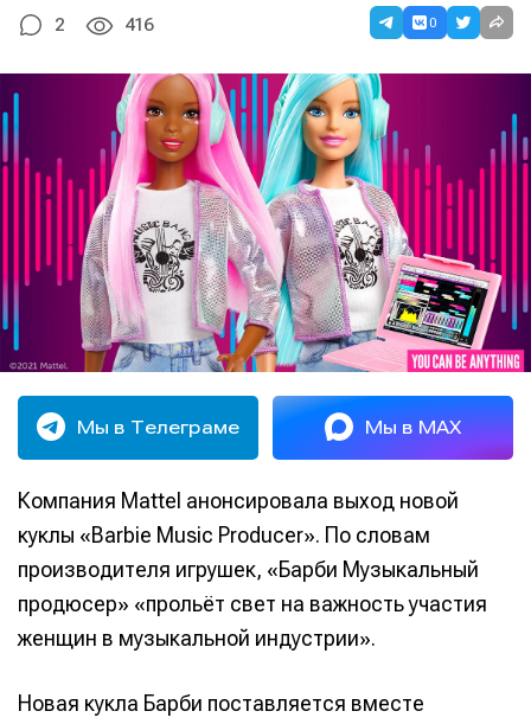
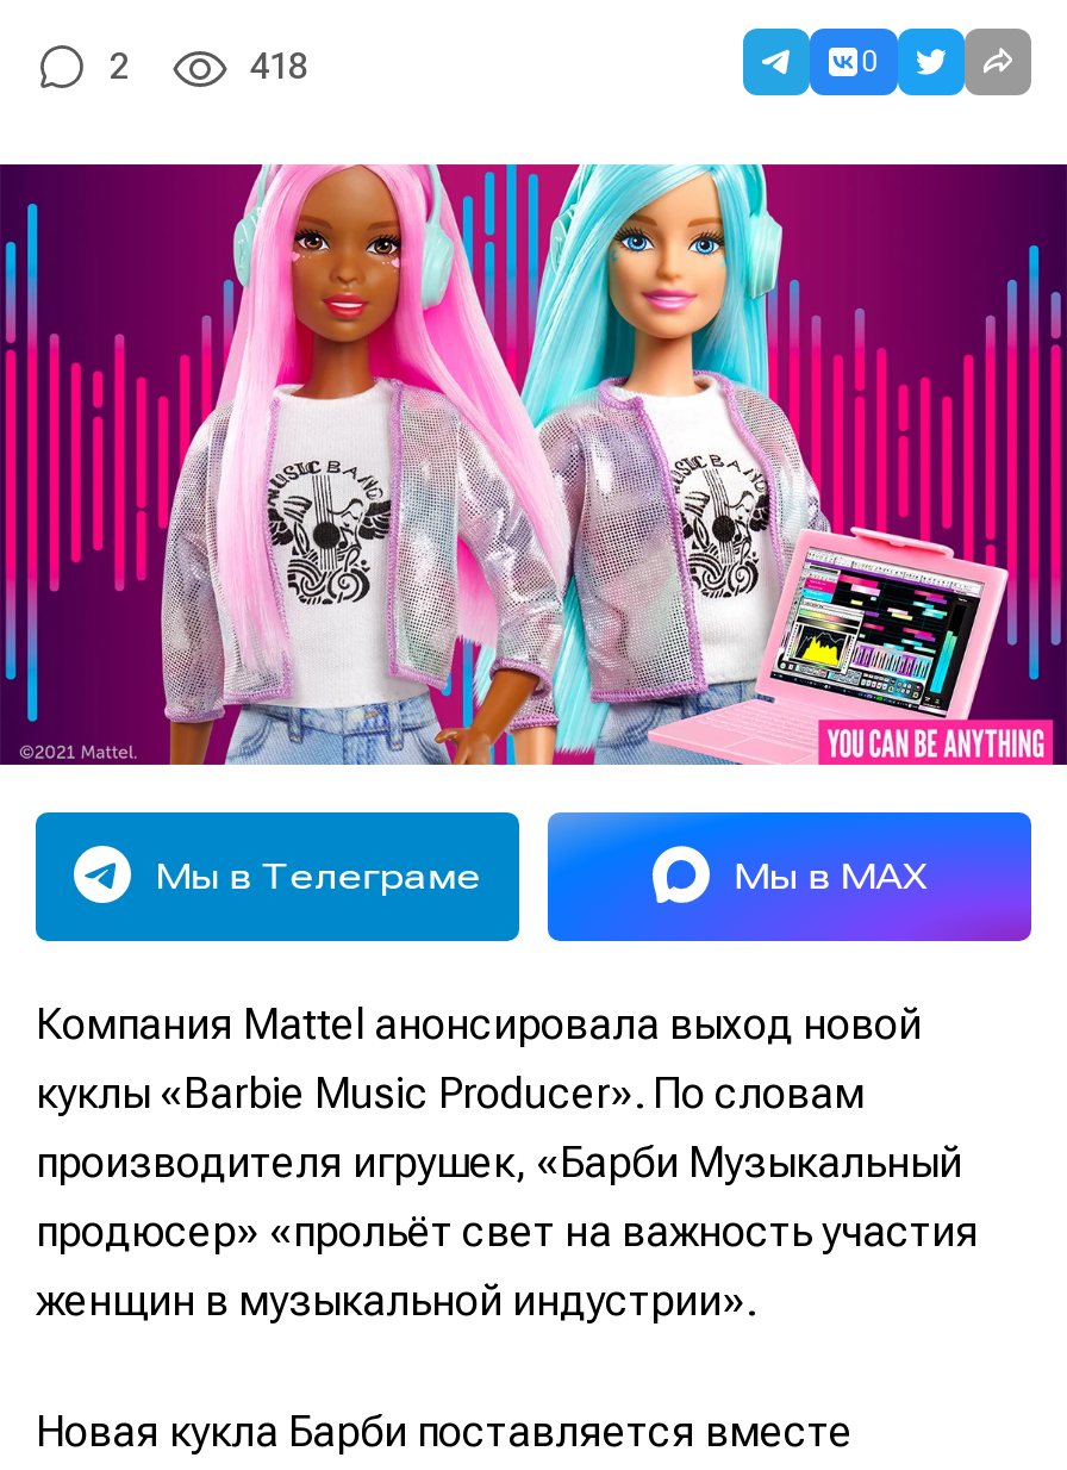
- 416
+ 418
